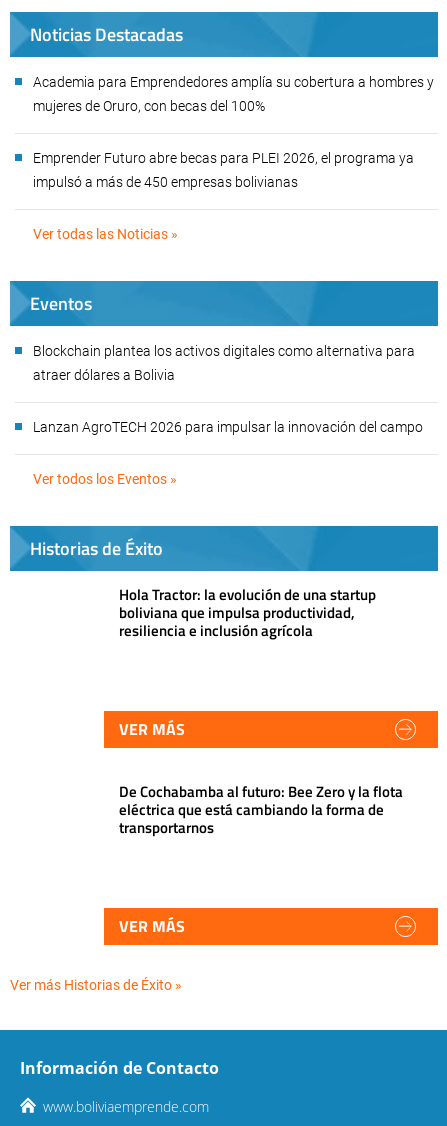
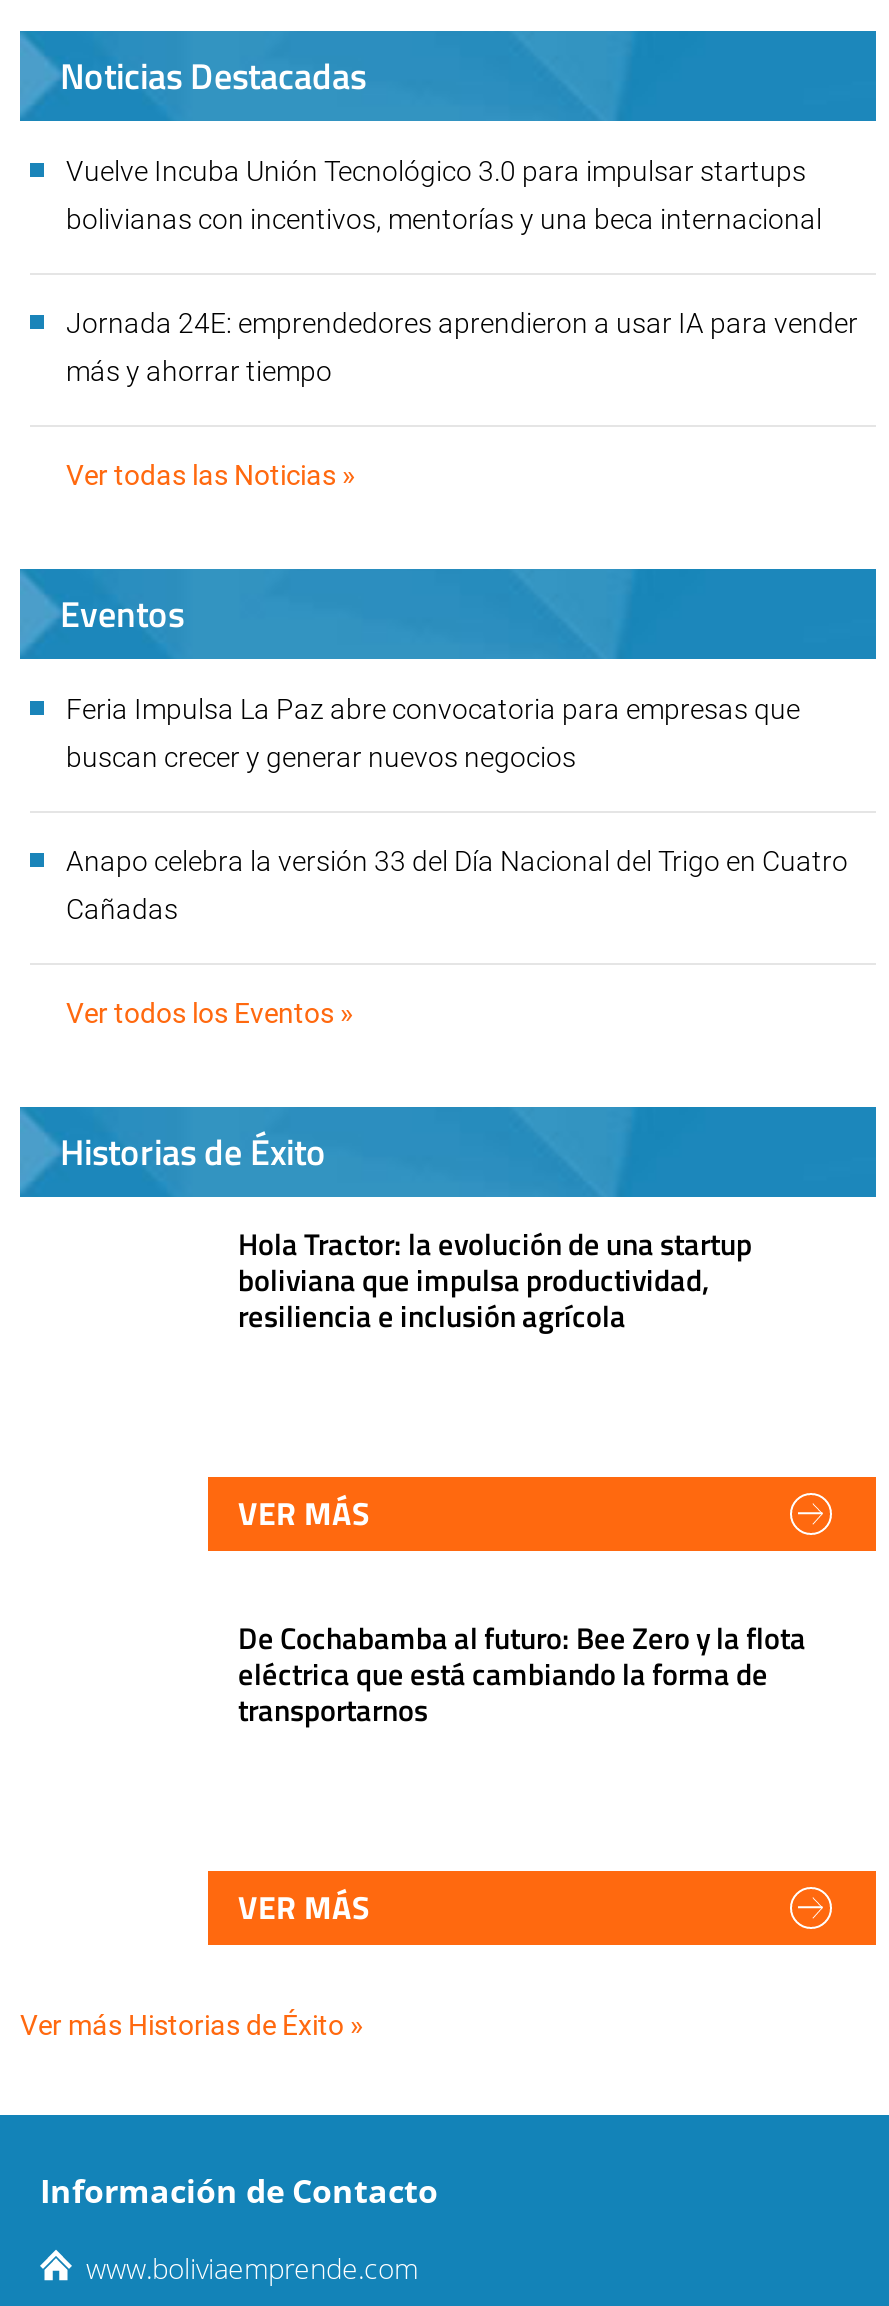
- Academia para Emprendedores amplía su cobertura a hombres y
+ Vuelve Incuba Unión Tecnológico 3.0 para impulsar startups

- mujeres de Oruro, con becas del 100%
+ bolivianas con incentivos, mentorías y una beca internacional

- Emprender Futuro abre becas para PLEI 2026, el programa ya
+ Jornada 24E: emprendedores aprendieron a usar IA para vender

- impulsó a más de 450 empresas bolivianas
+ más y ahorrar tiempo

- Blockchain plantea los activos digitales como alternativa para
- atraer dólares a Bolivia
- Lanzan AgroTECH 2026 para impulsar la innovación del campo
+ Feria Impulsa La Paz abre convocatoria para empresas que
+ buscan crecer y generar nuevos negocios
+ Anapo celebra la versión 33 del Día Nacional del Trigo en Cuatro
+ Cañadas
